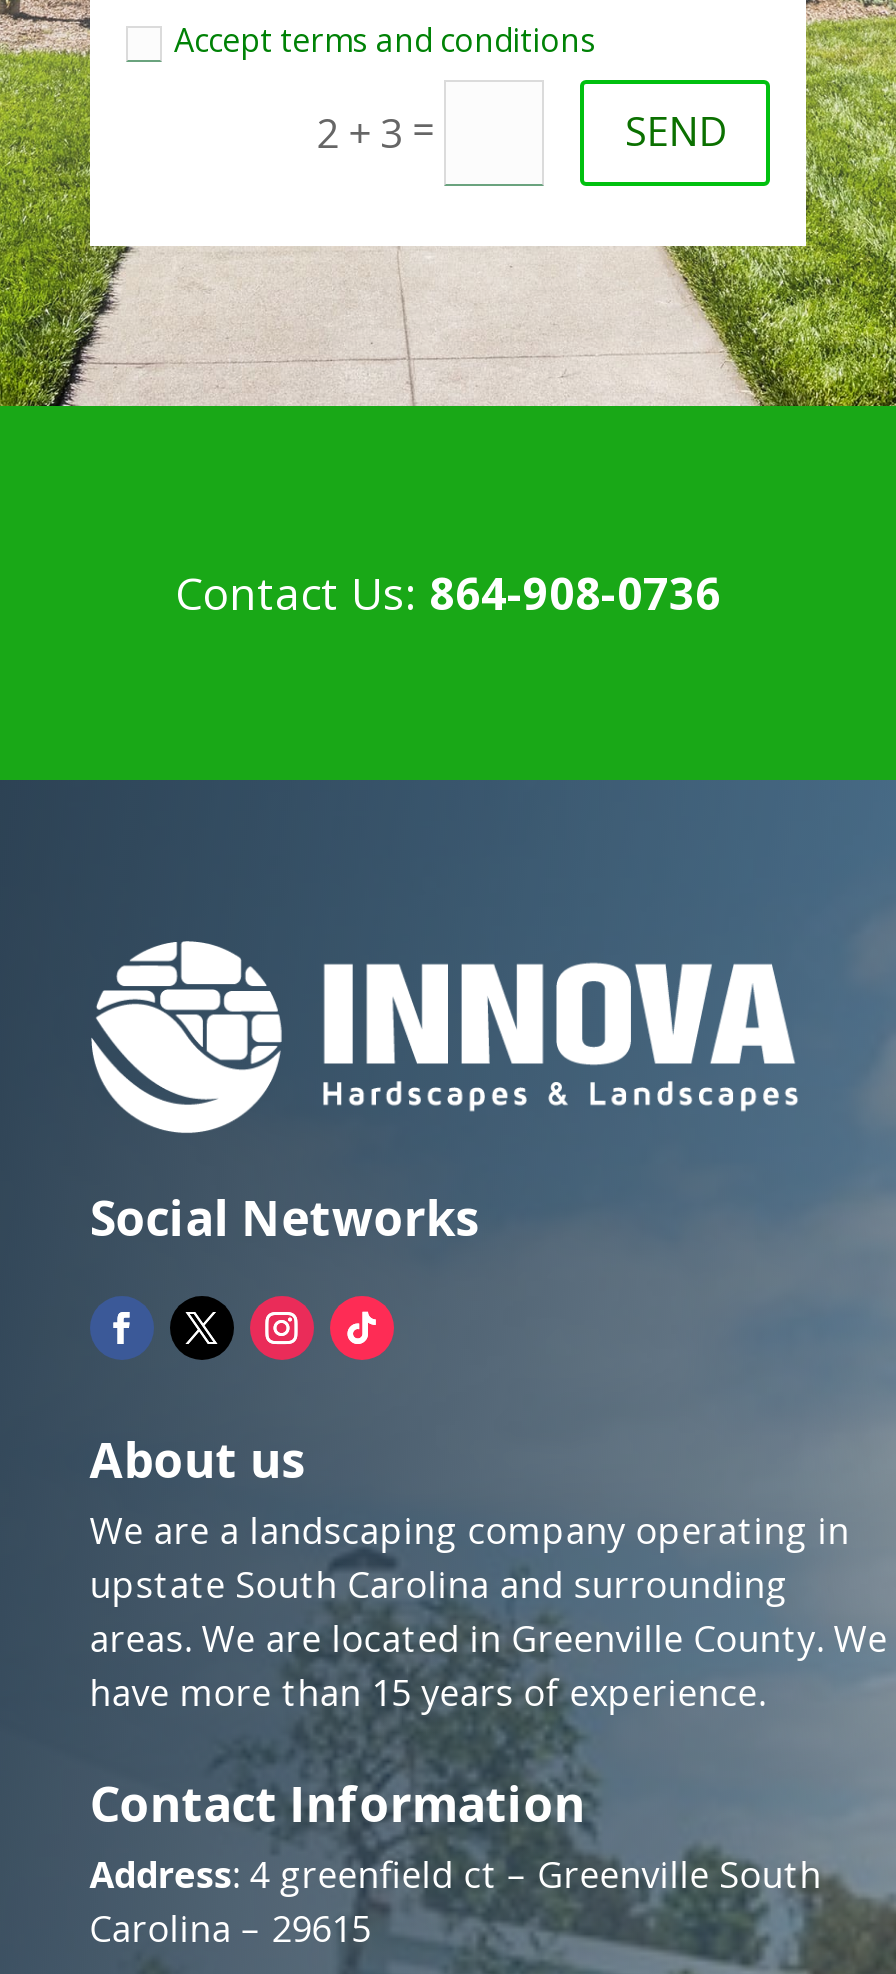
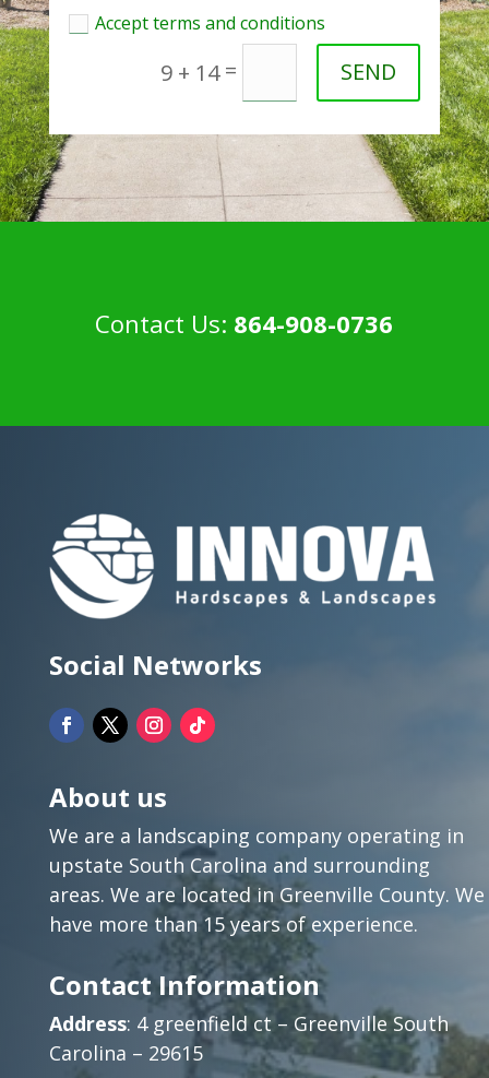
- 2 + 3 =
+ 9 + 14 =
